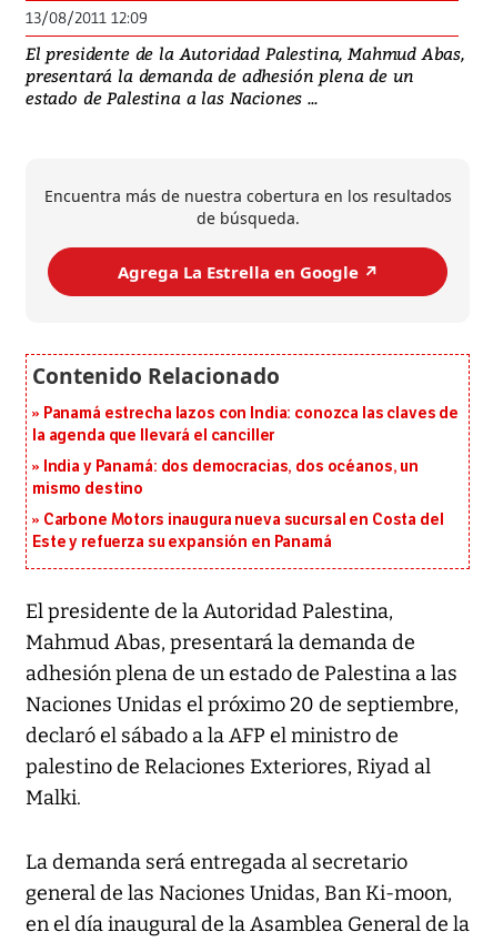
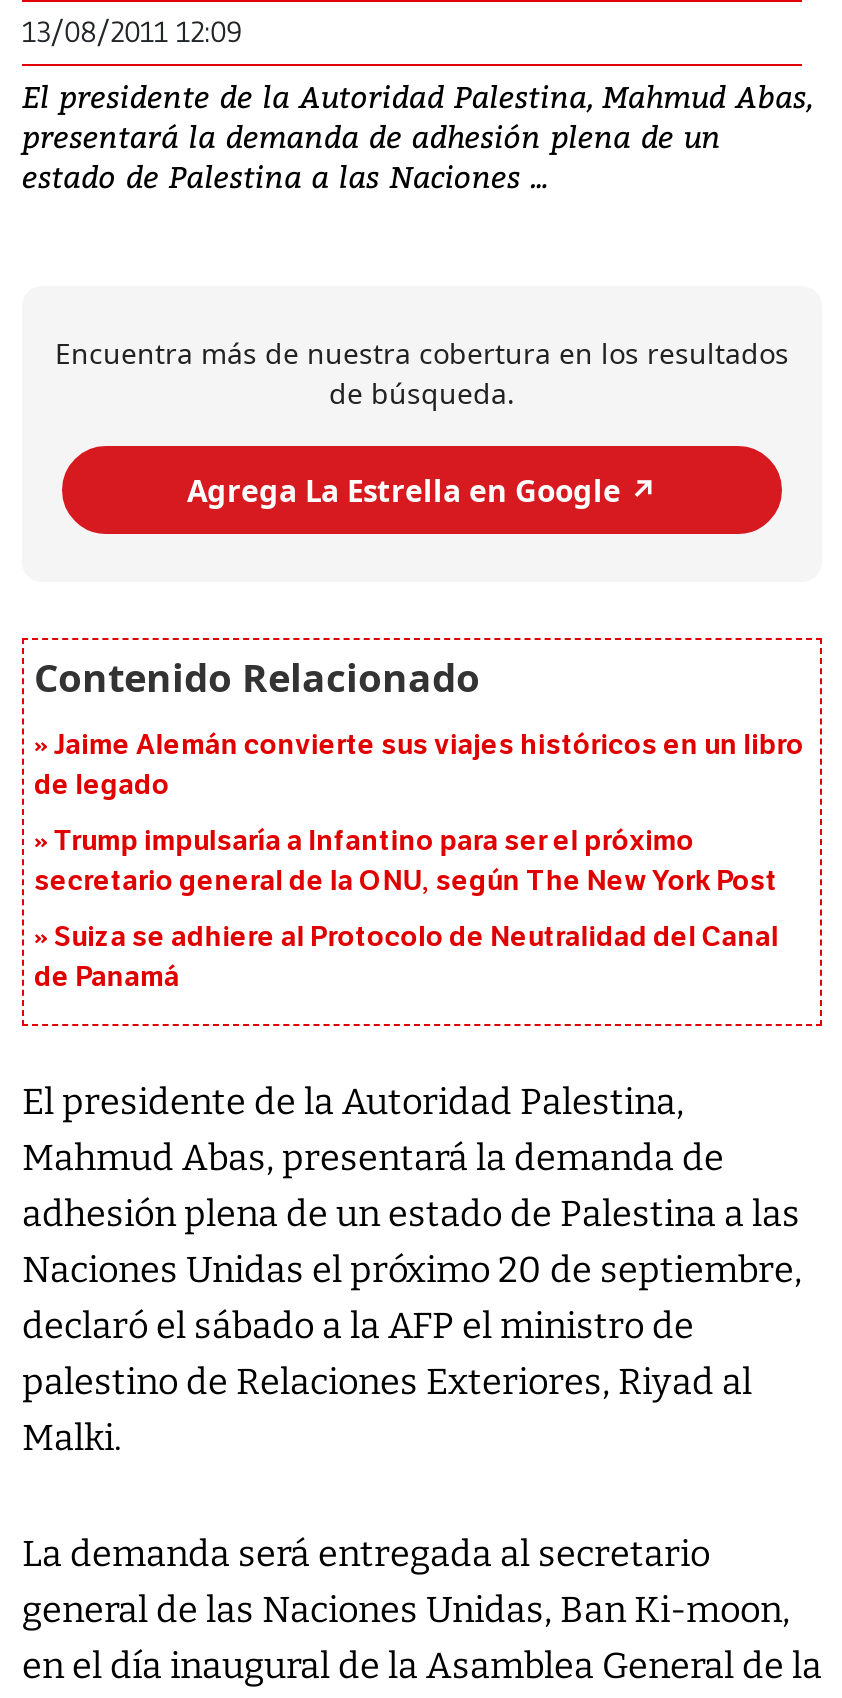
- Panamá estrecha lazos con India: conozca las claves de
- la agenda que llevará el canciller
+ Jaime Alemán convierte sus viajes históricos en un libro
+ de legado

- India y Panamá: dos democracias, dos océanos, un
- mismo destino
+ Trump impulsaría a Infantino para ser el próximo
+ secretario general de la ONU, según The New York Post

- Carbone Motors inaugura nueva sucursal en Costa del
- Este y refuerza su expansión en Panamá
+ Suiza se adhiere al Protocolo de Neutralidad del Canal
+ de Panamá
